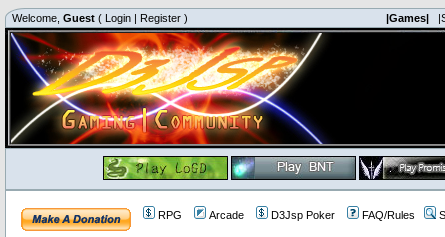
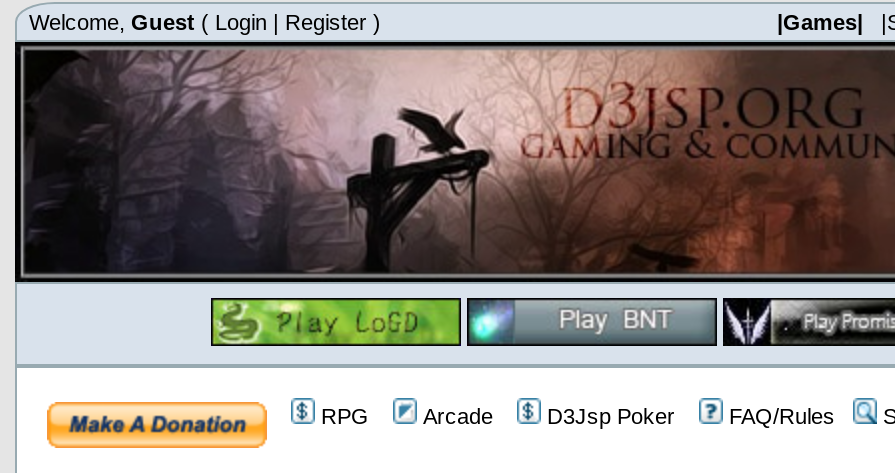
- [image]
+ [image]
